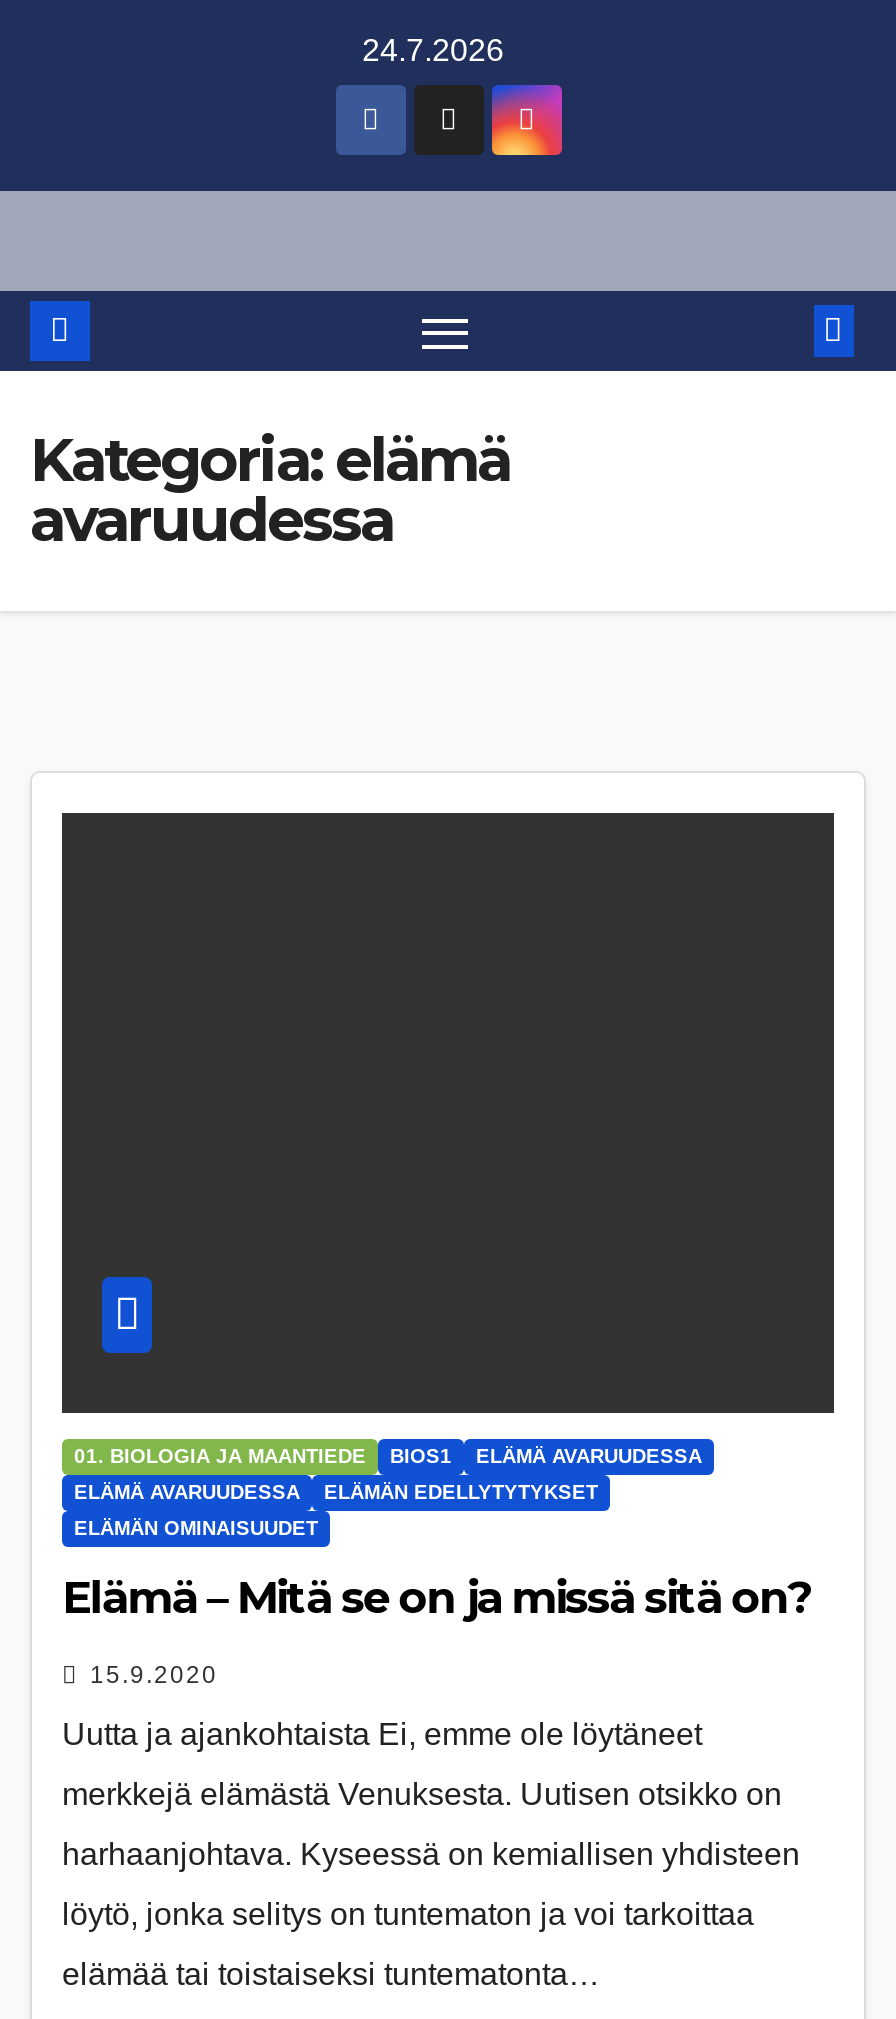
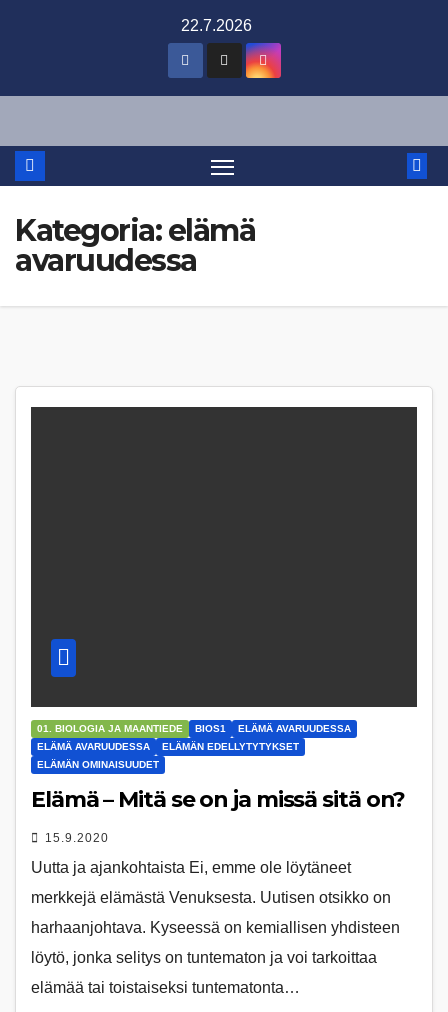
- 24.7.2026
+ 22.7.2026
